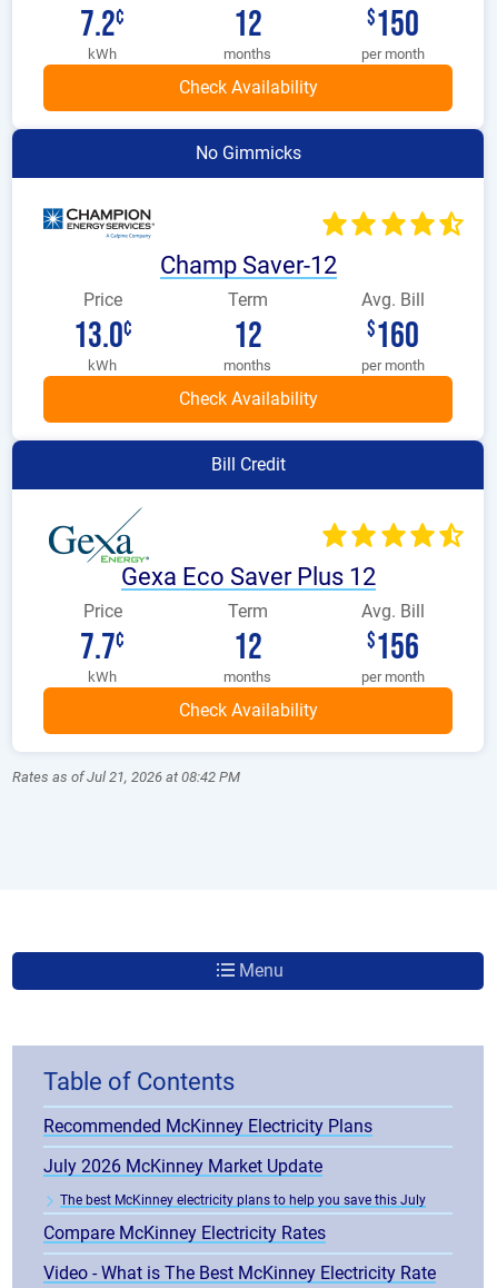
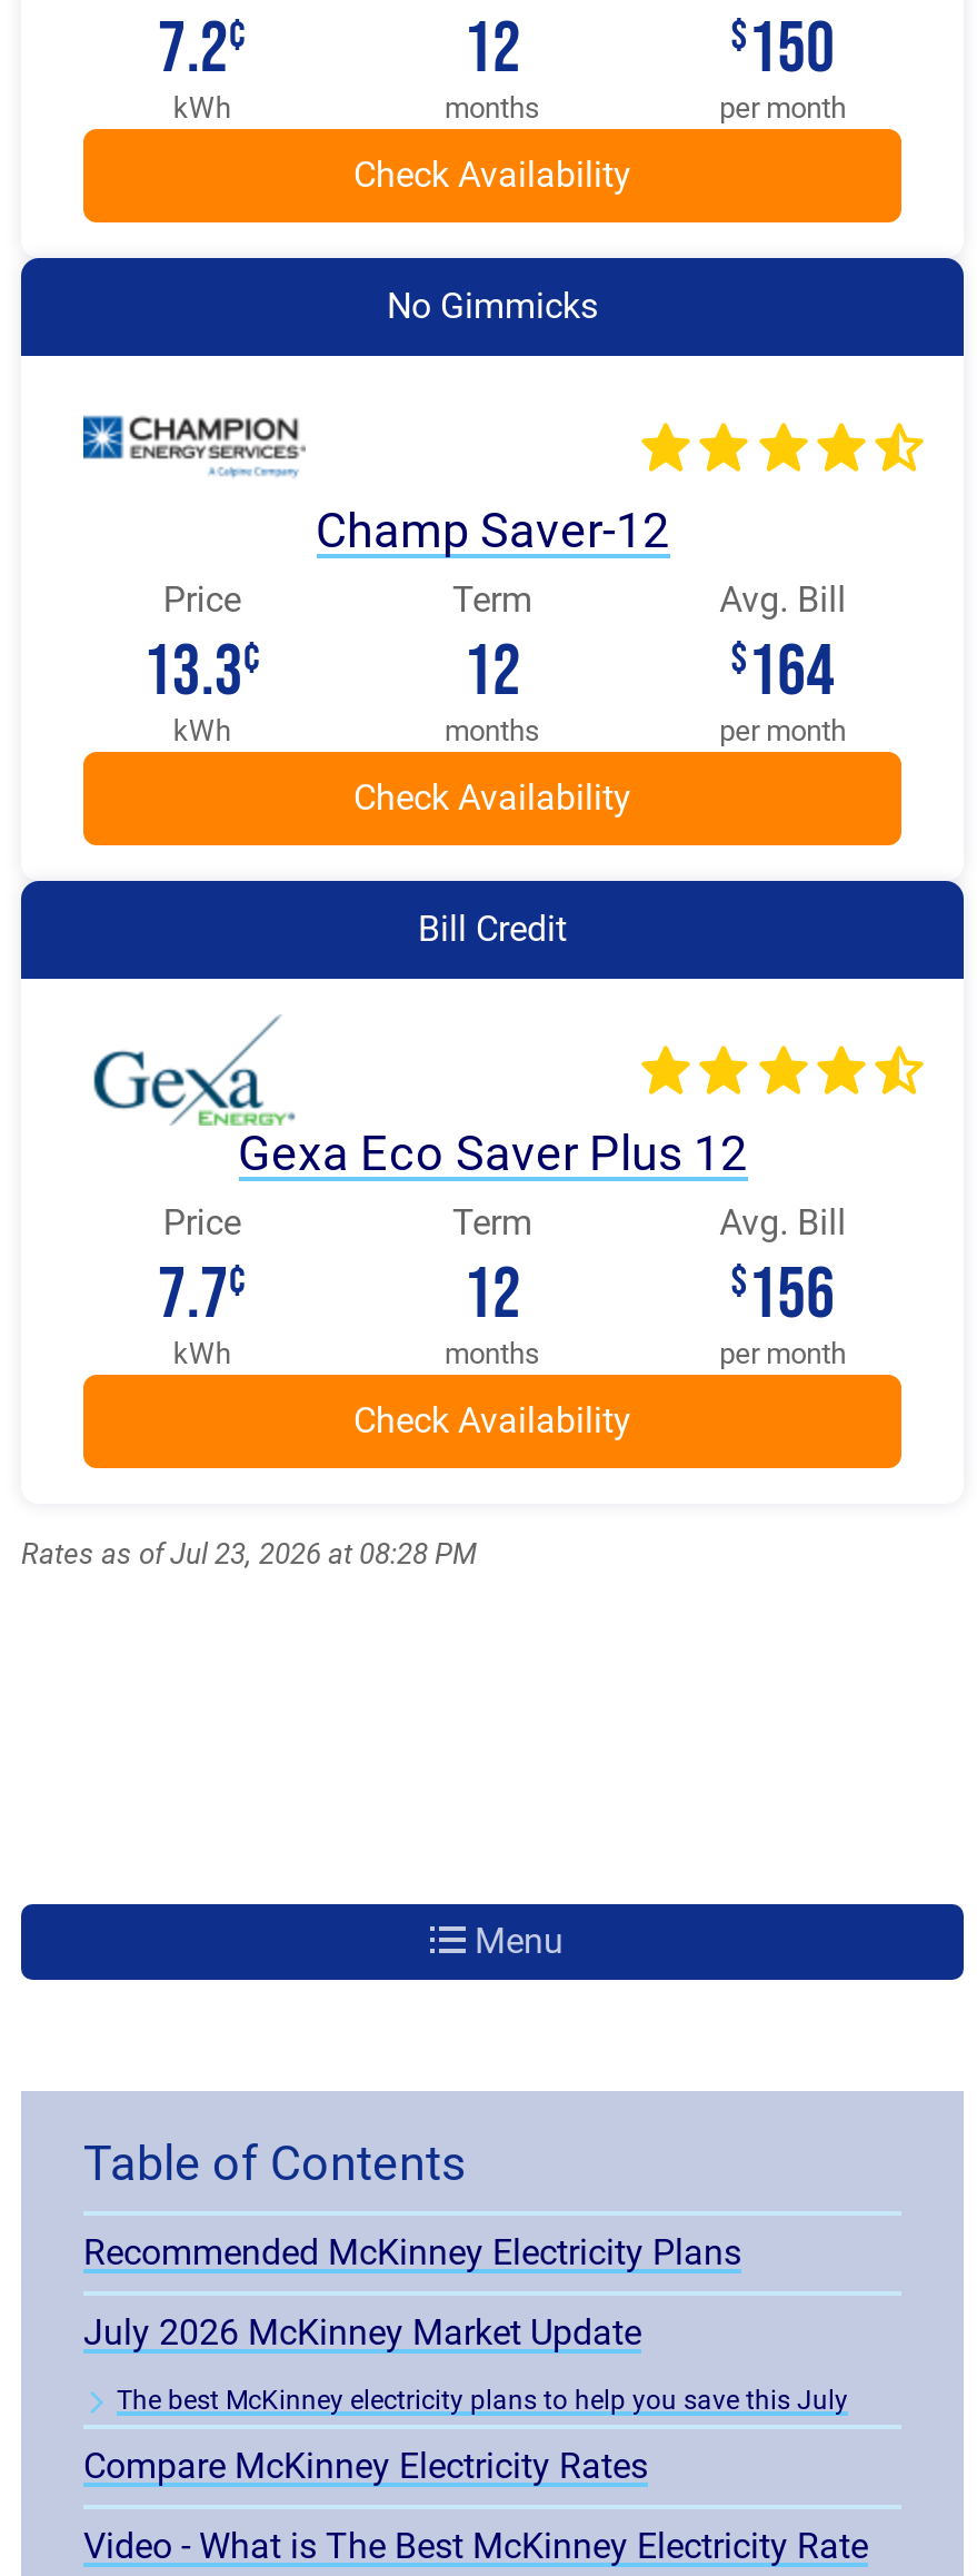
- 13.0¢
+ 13.3¢

- $160
+ $164

- Rates as of Jul 21, 2026 at 08:42 PM
+ Rates as of Jul 23, 2026 at 08:28 PM
